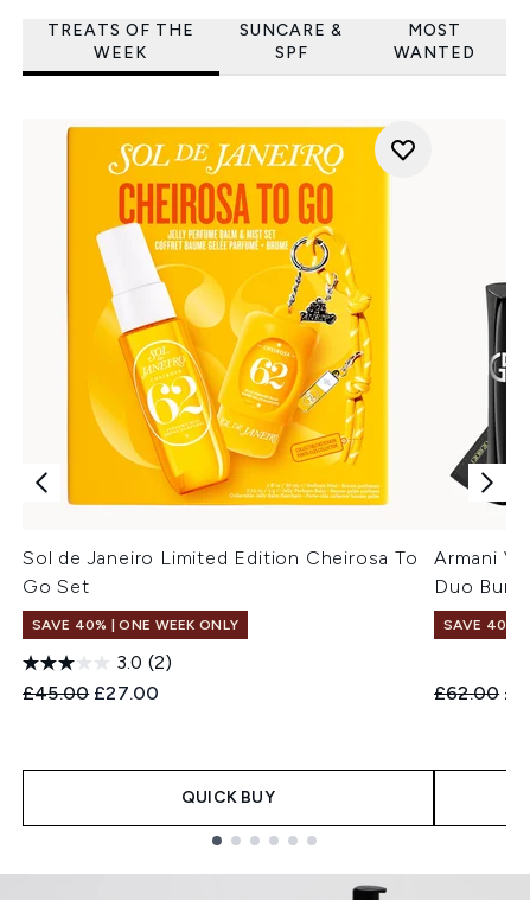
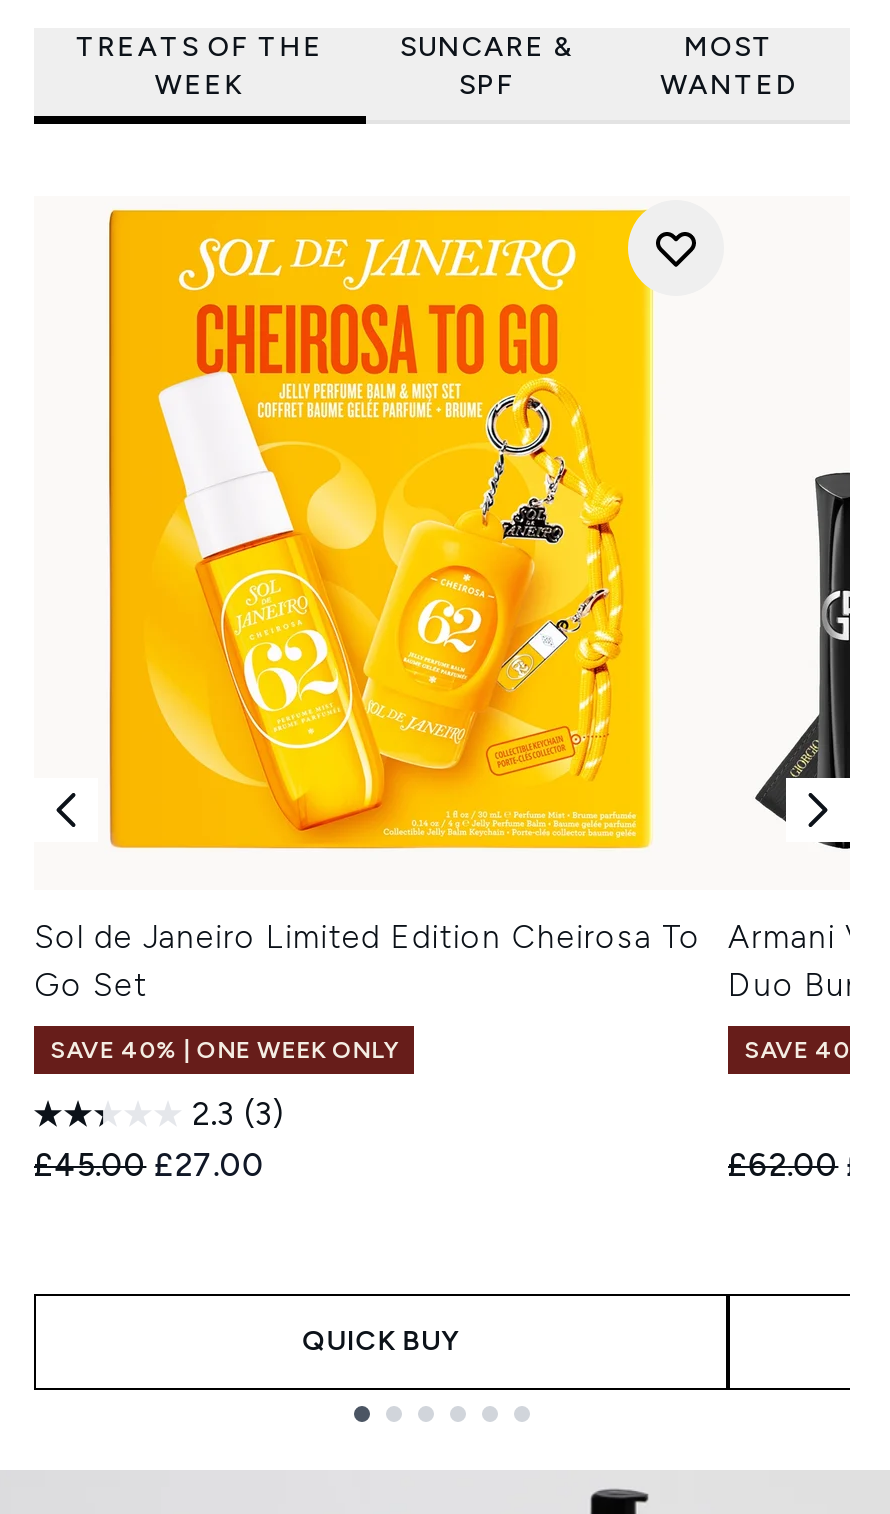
- 3.0 (2)
+ 2.3 (3)
